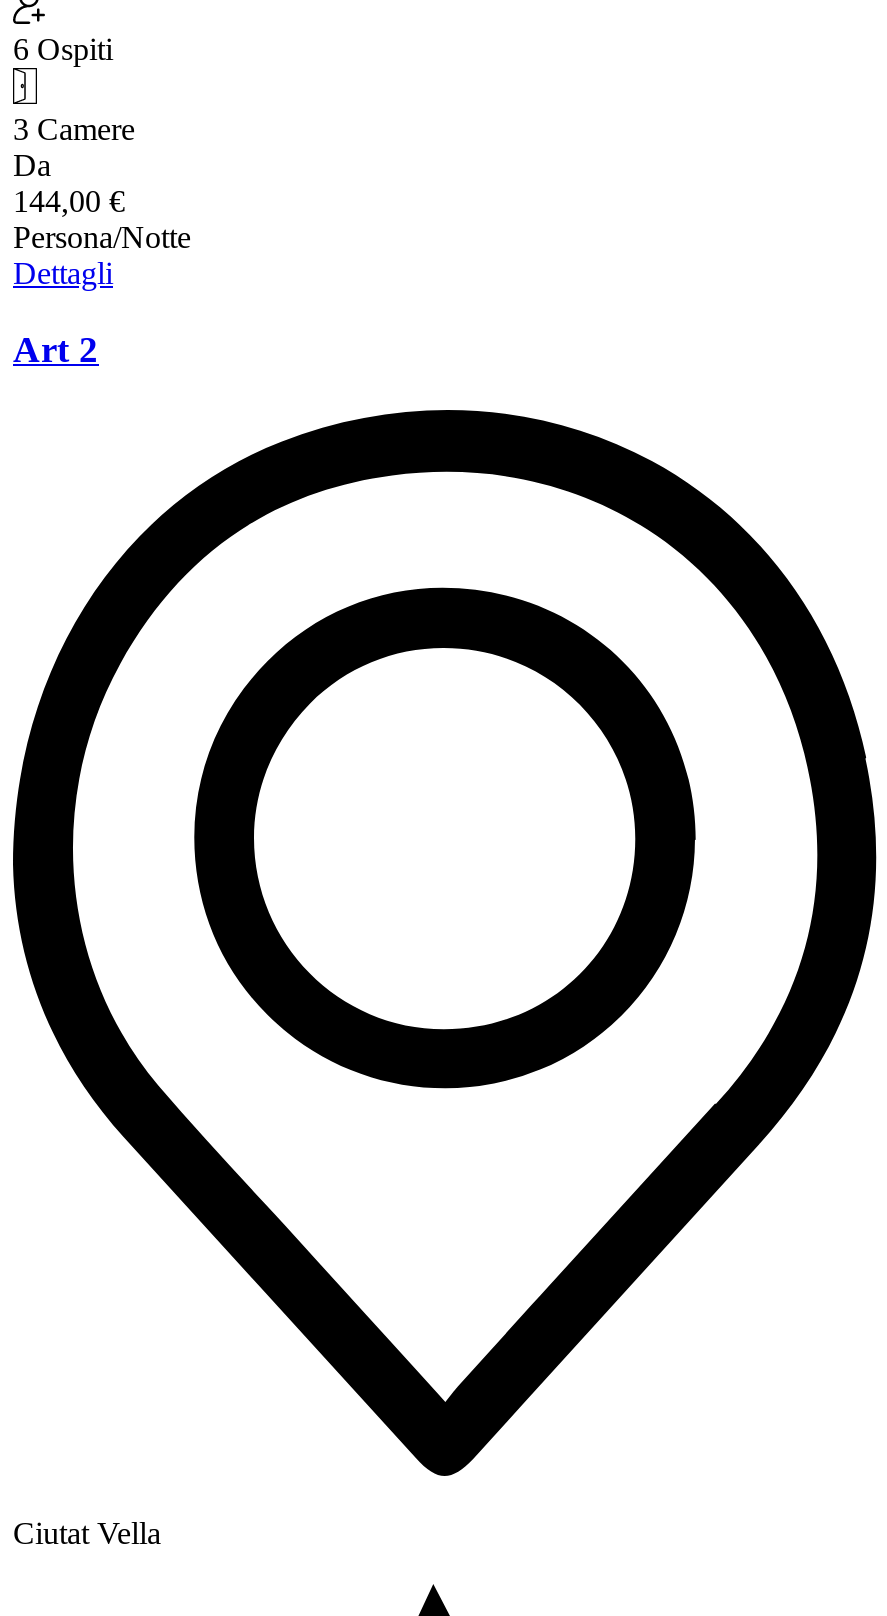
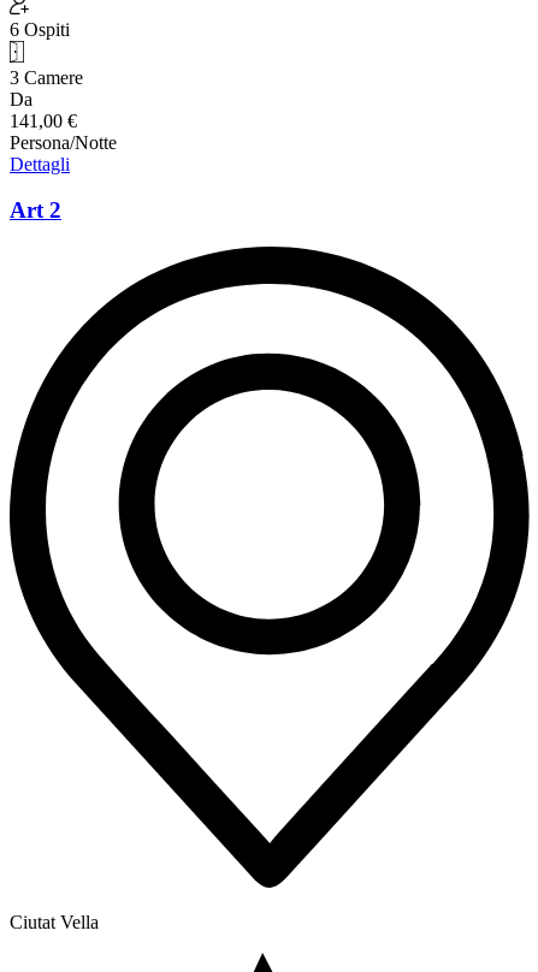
- 144,00 €
+ 141,00 €
